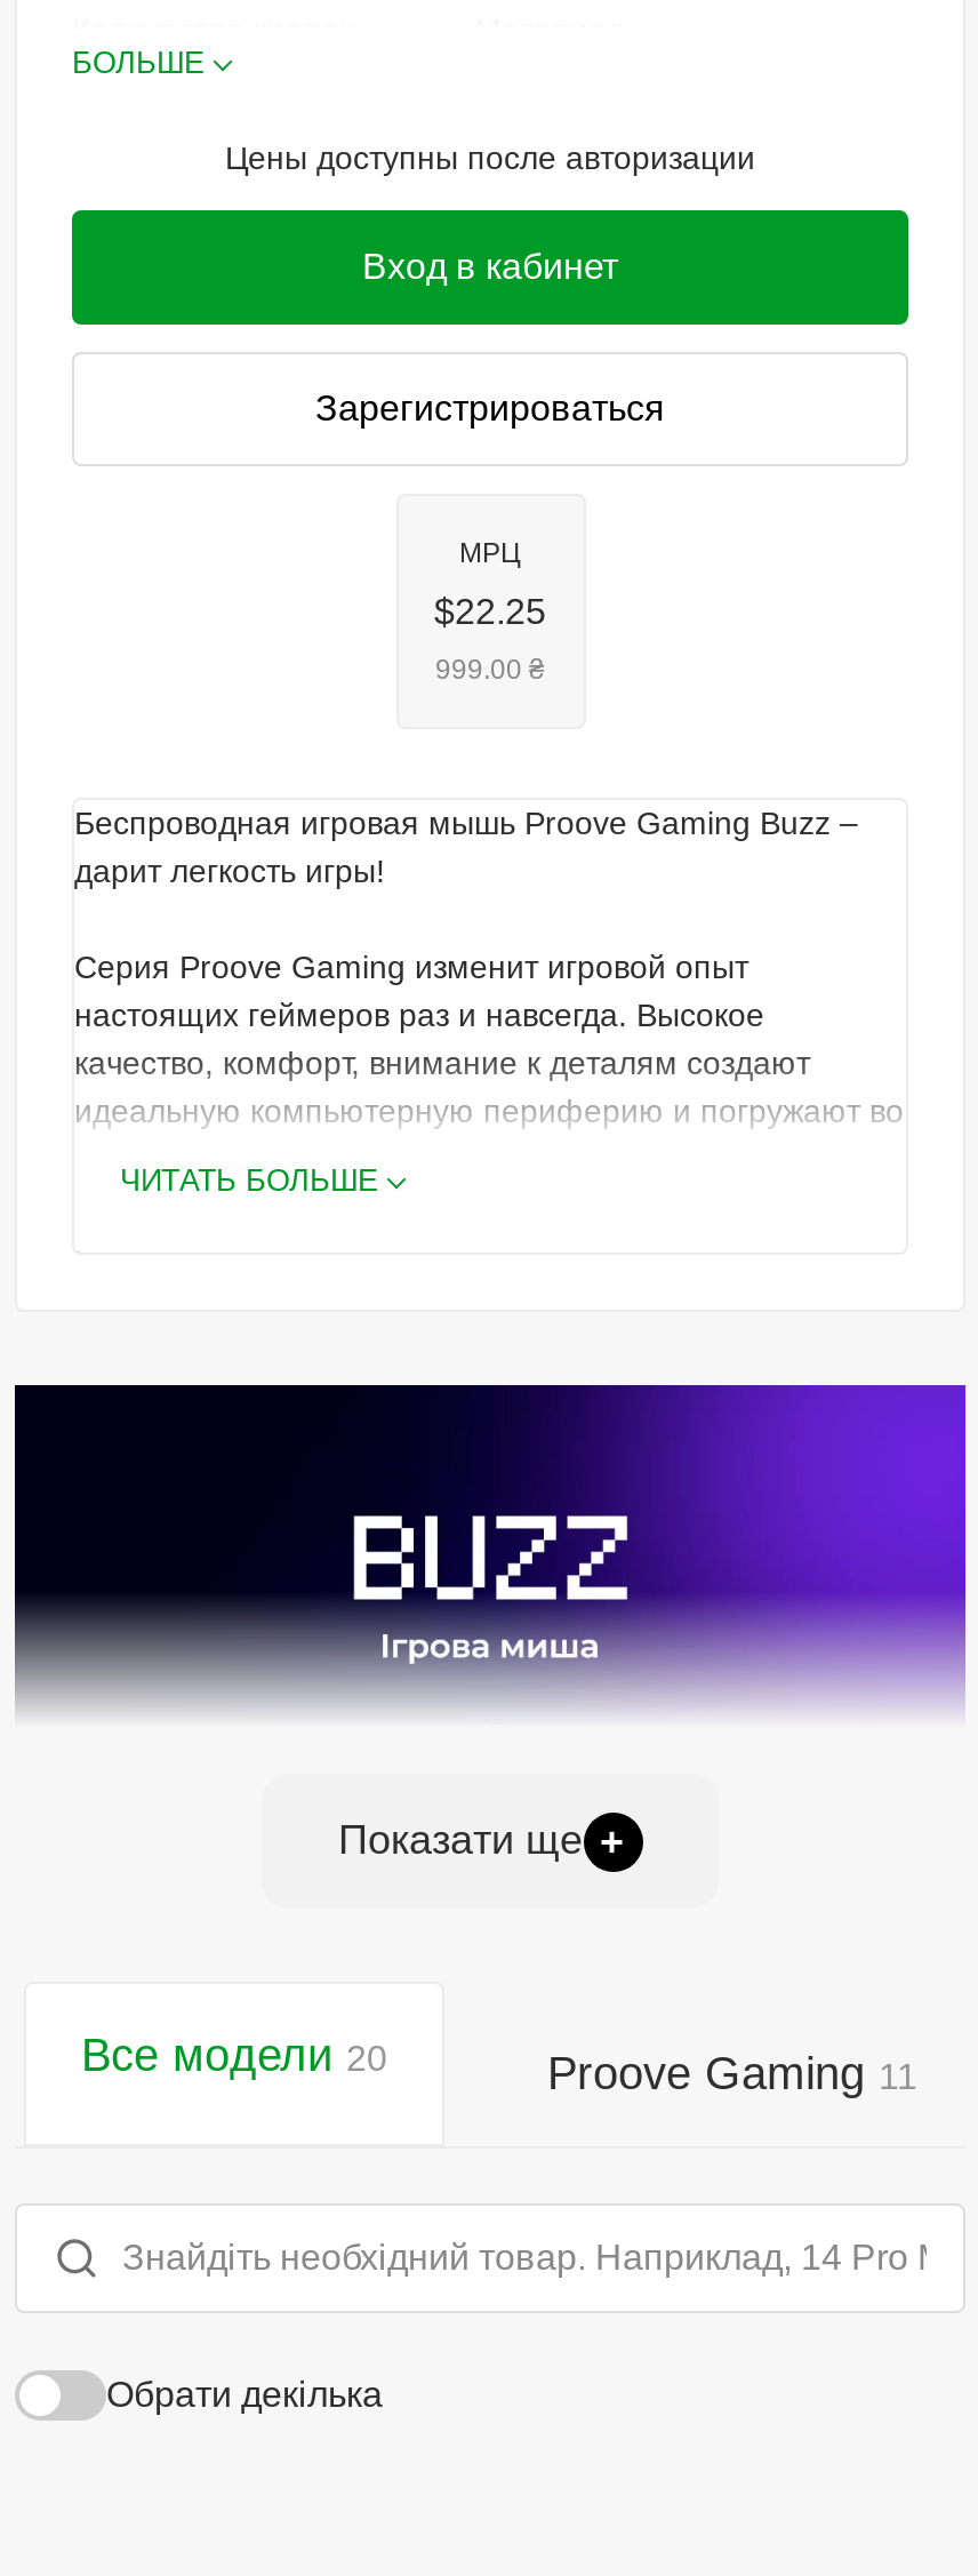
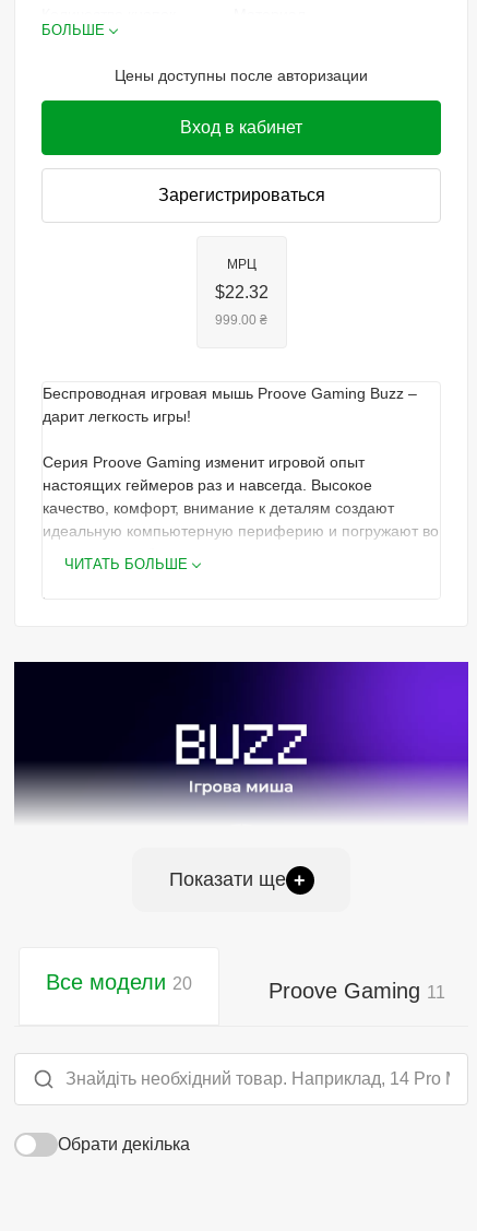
- $22.25
+ $22.32
